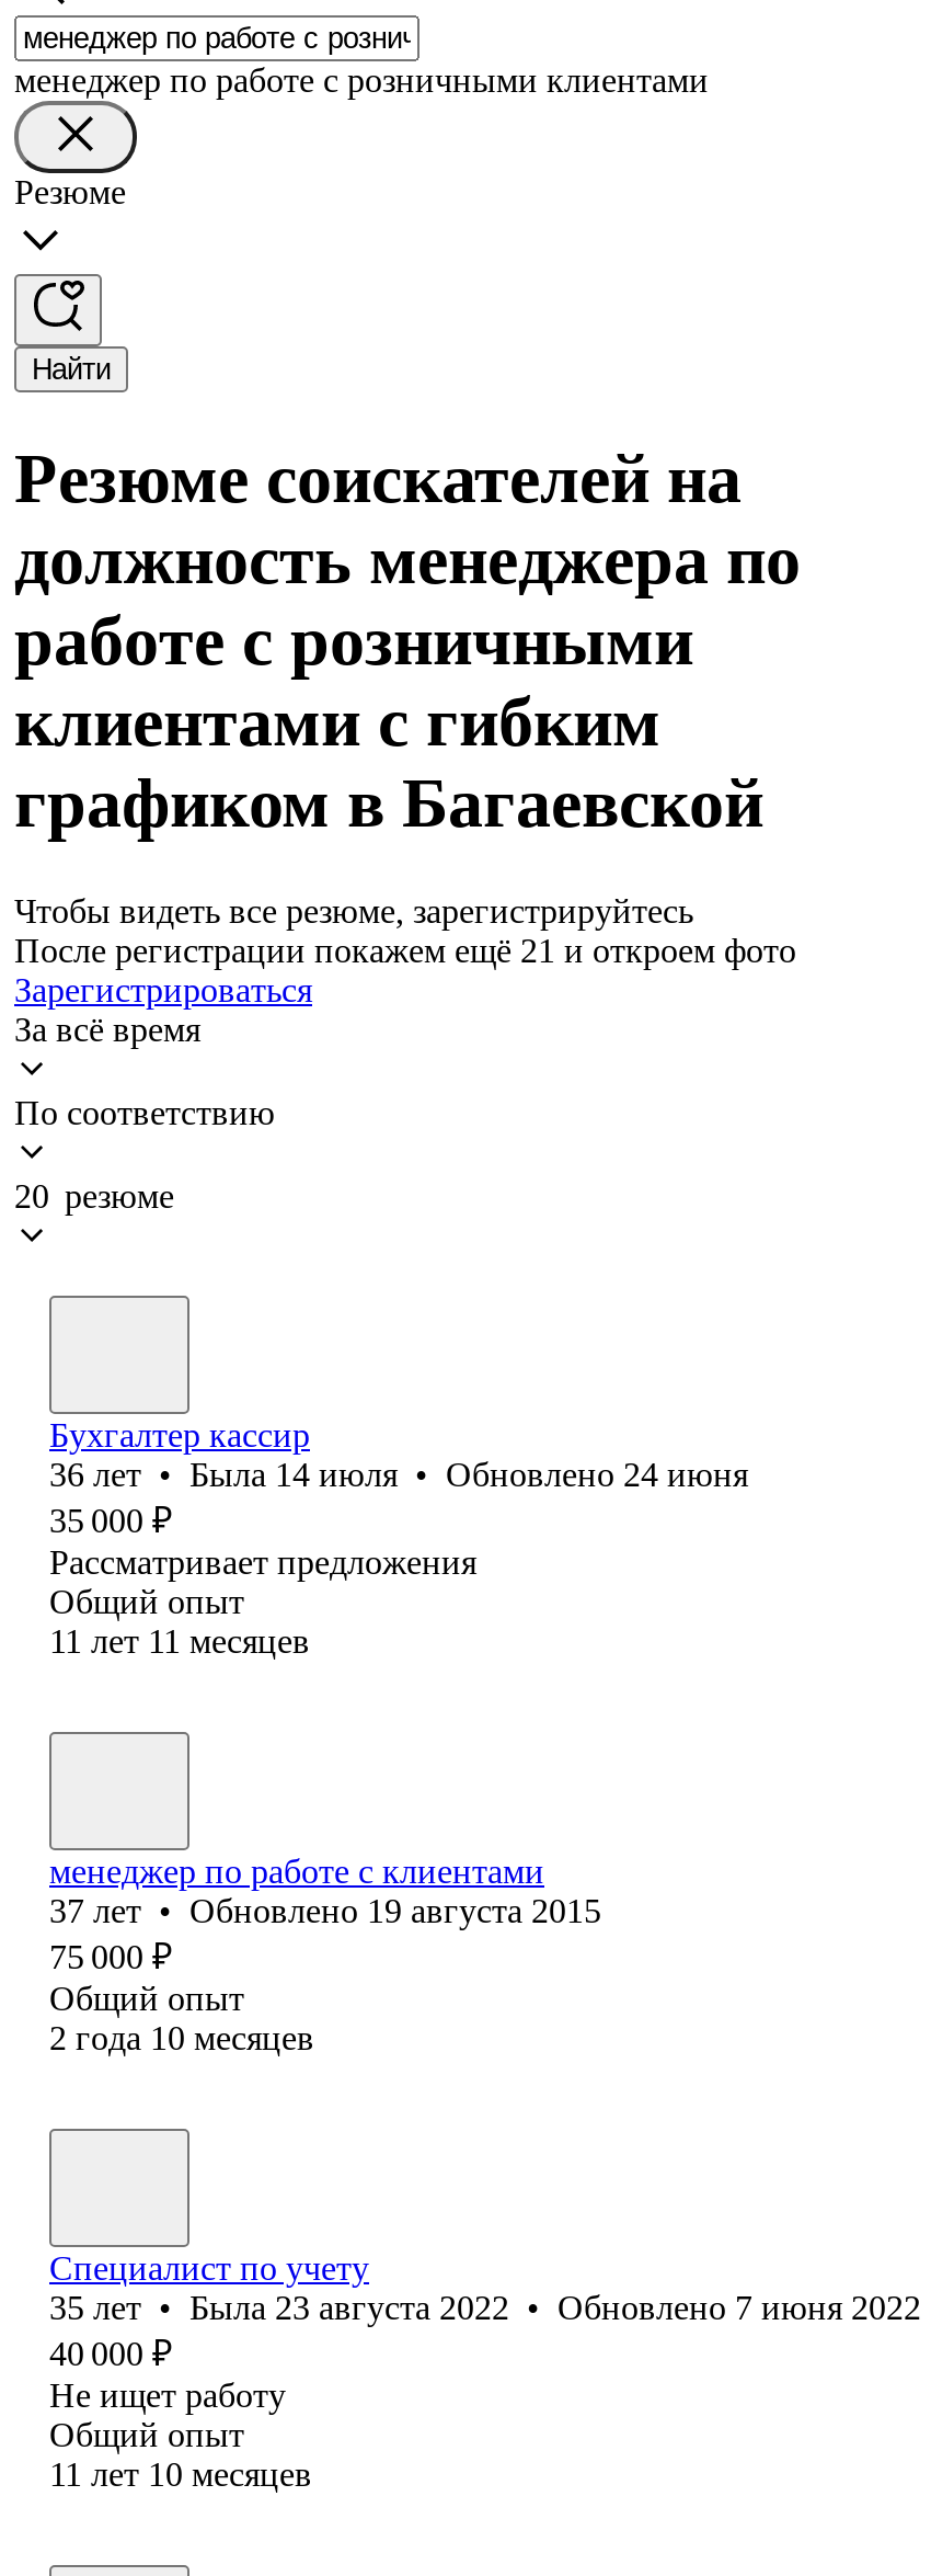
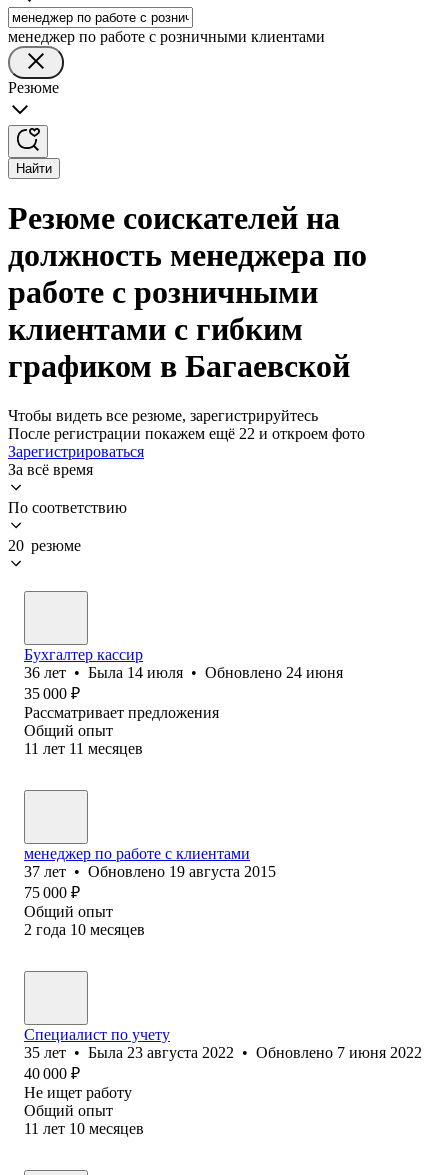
- После регистрации покажем ещё 21 и откроем фото
+ После регистрации покажем ещё 22 и откроем фото
